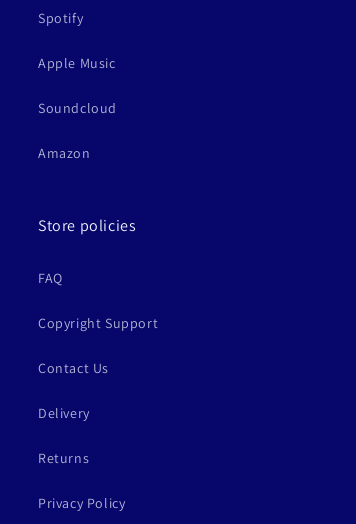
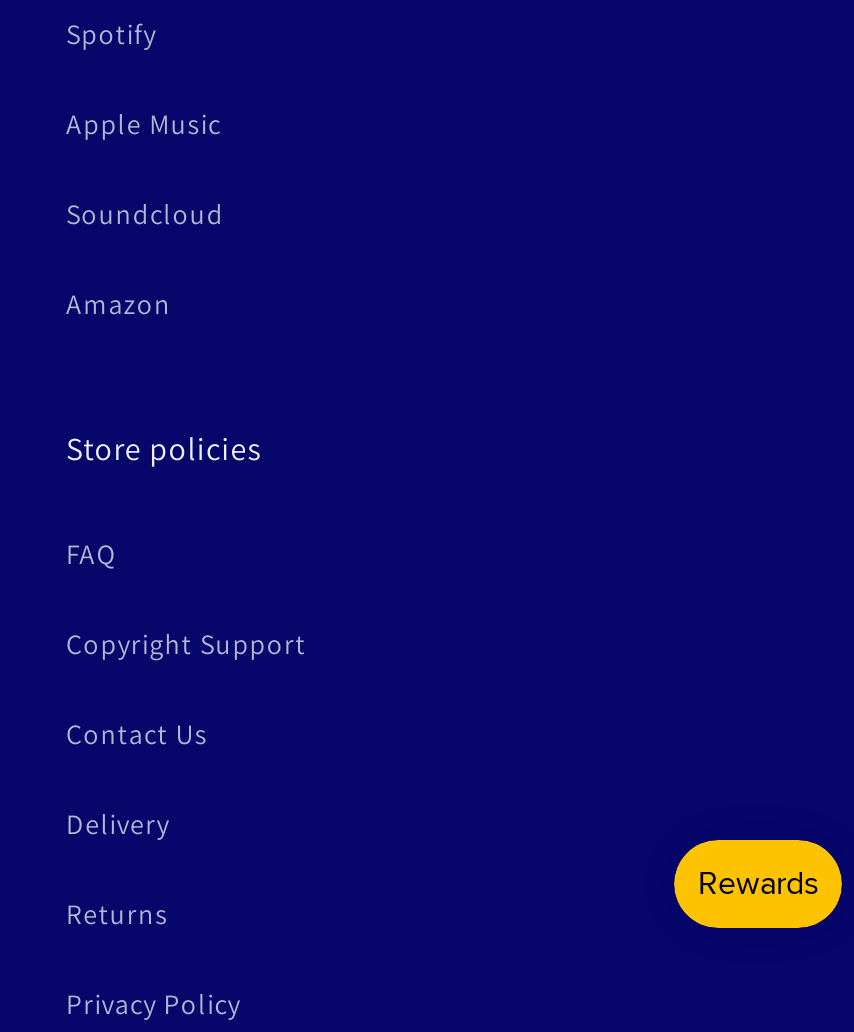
+ [image]
